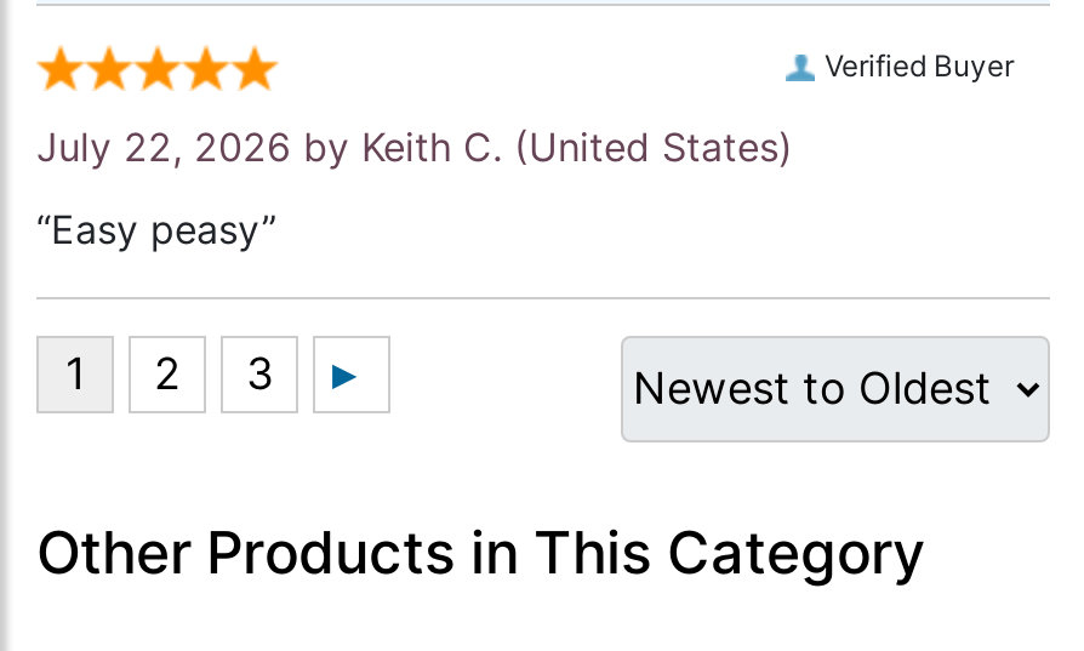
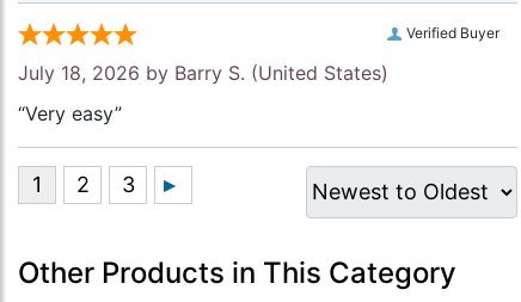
- July 22, 2026 by Keith C. (United States)
+ July 18, 2026 by Barry S. (United States)

- “Easy peasy”
+ “Very easy”
